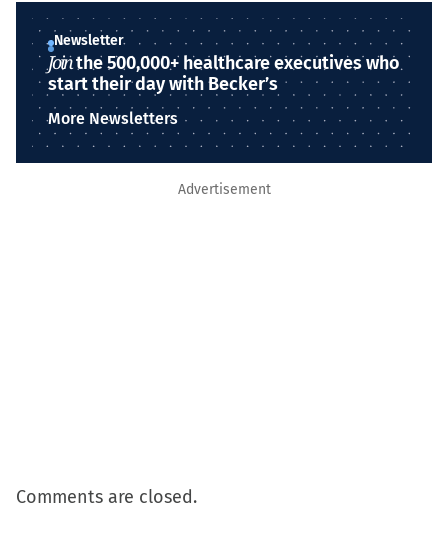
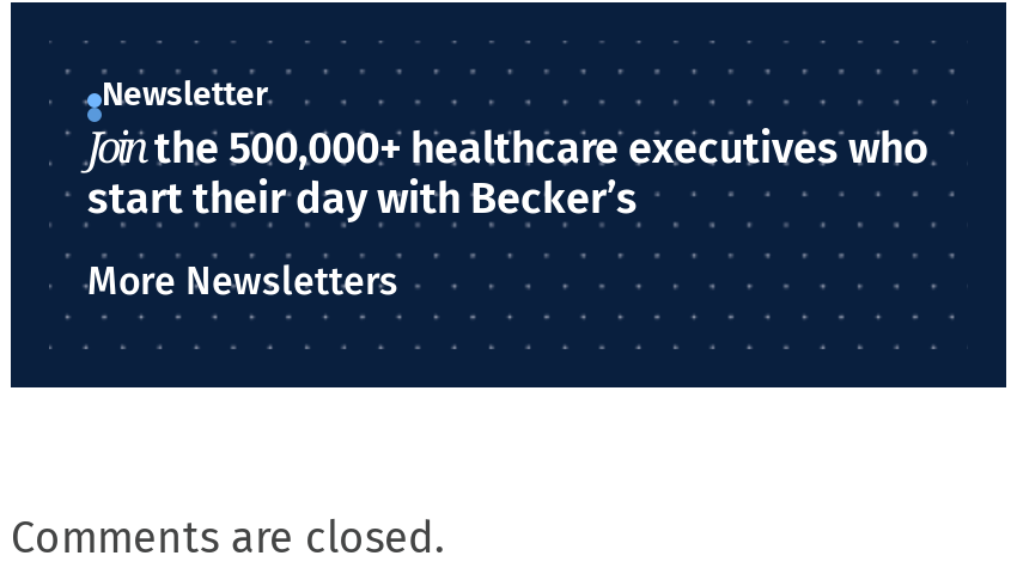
- Advertisement
